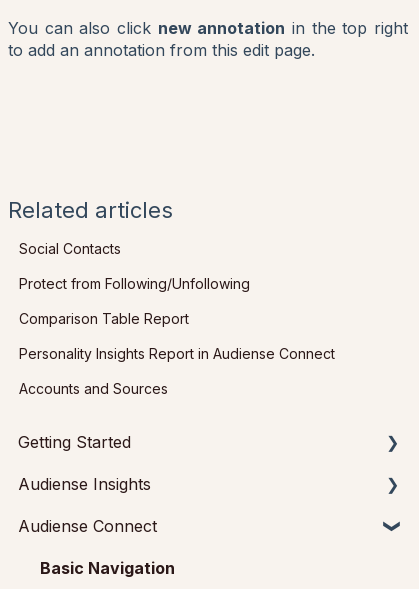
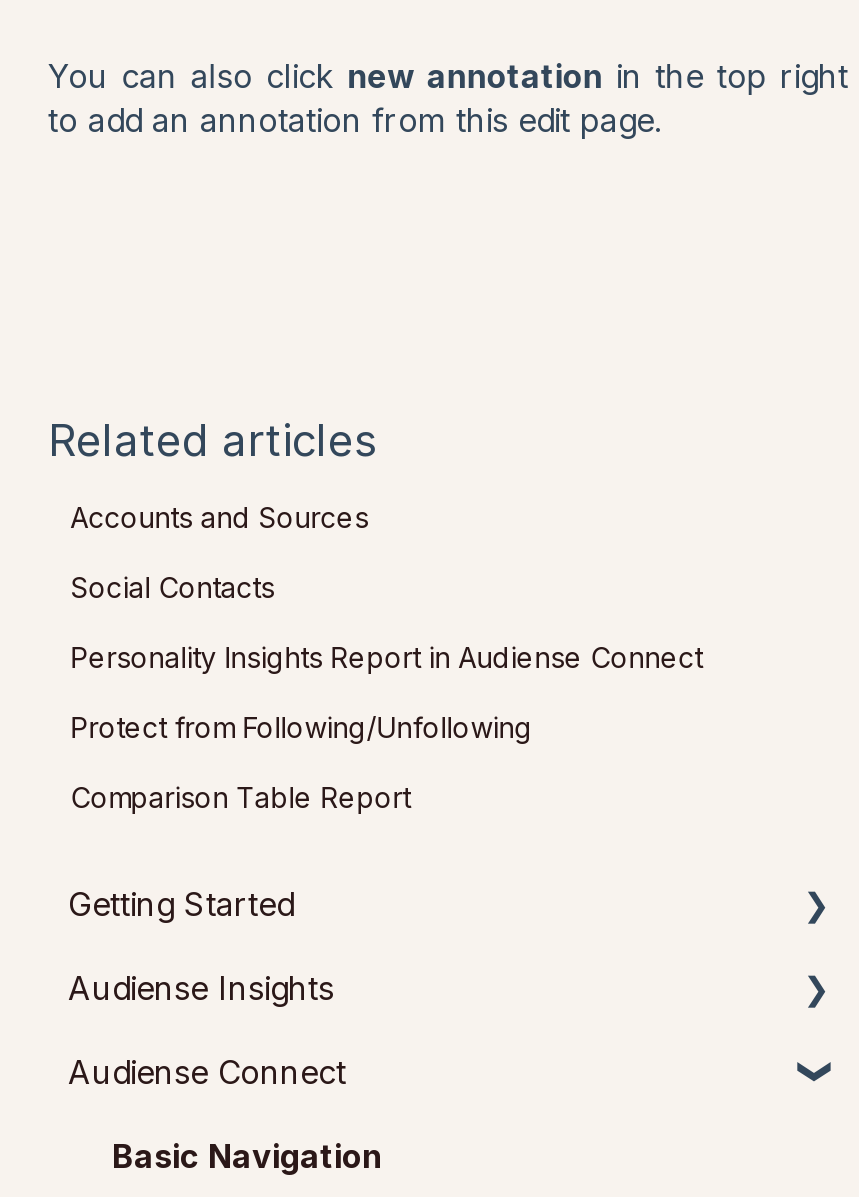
moved down: Social Contacts

moved down: Protect from Following/Unfollowing | Comparison Table Report

moved up: Personality Insights Report in Audiense Connect

moved up: Accounts and Sources
